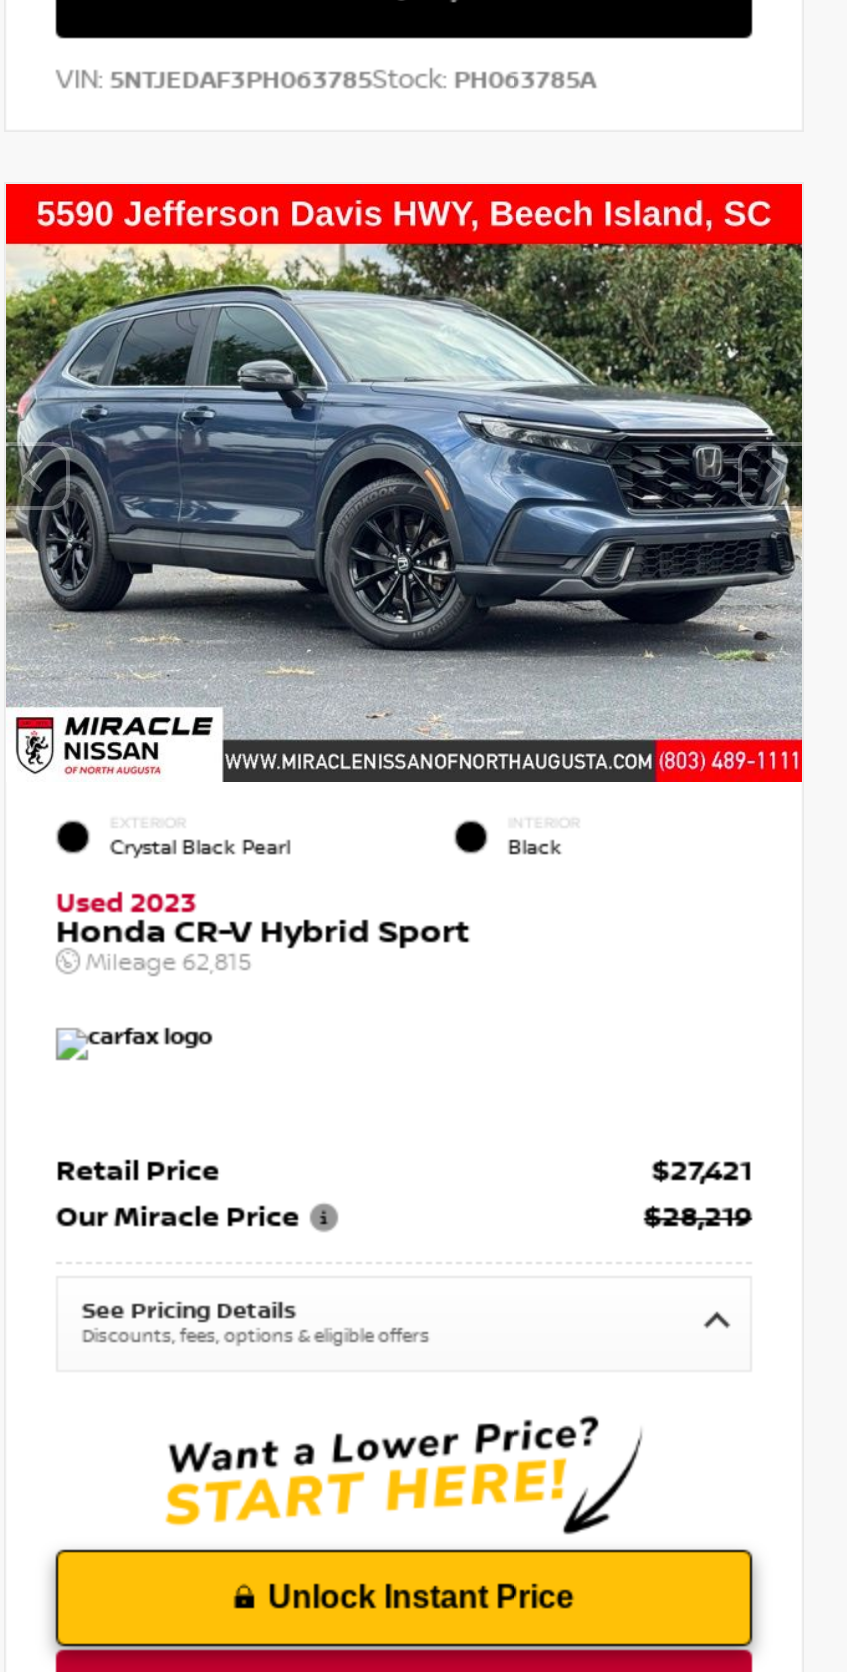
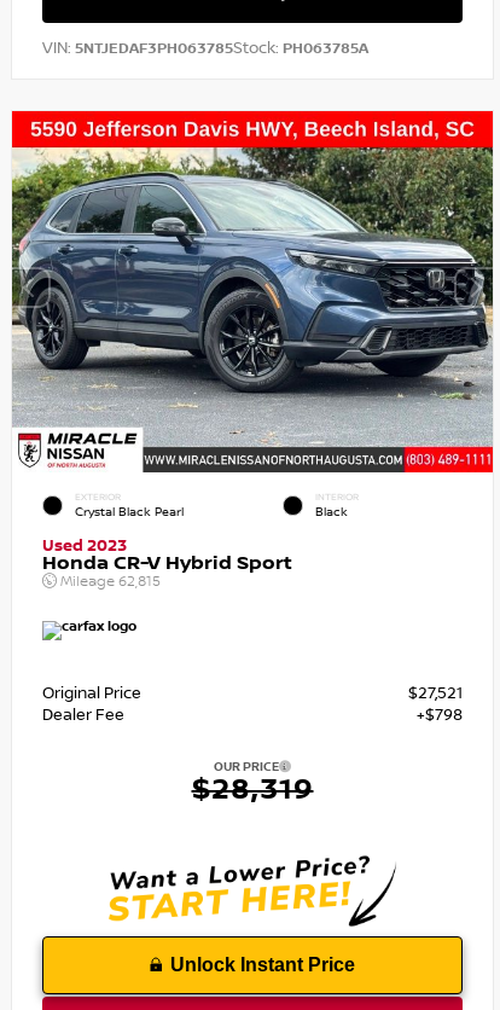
- Retail Price
- $27,421
- Our Miracle Price
- $28,219
+ Original Price
+ $27,521
+ Dealer Fee
+ +$798

- See Pricing Details
- Discounts, fees, options & eligible offers
+ OUR PRICE
+ $28,319
